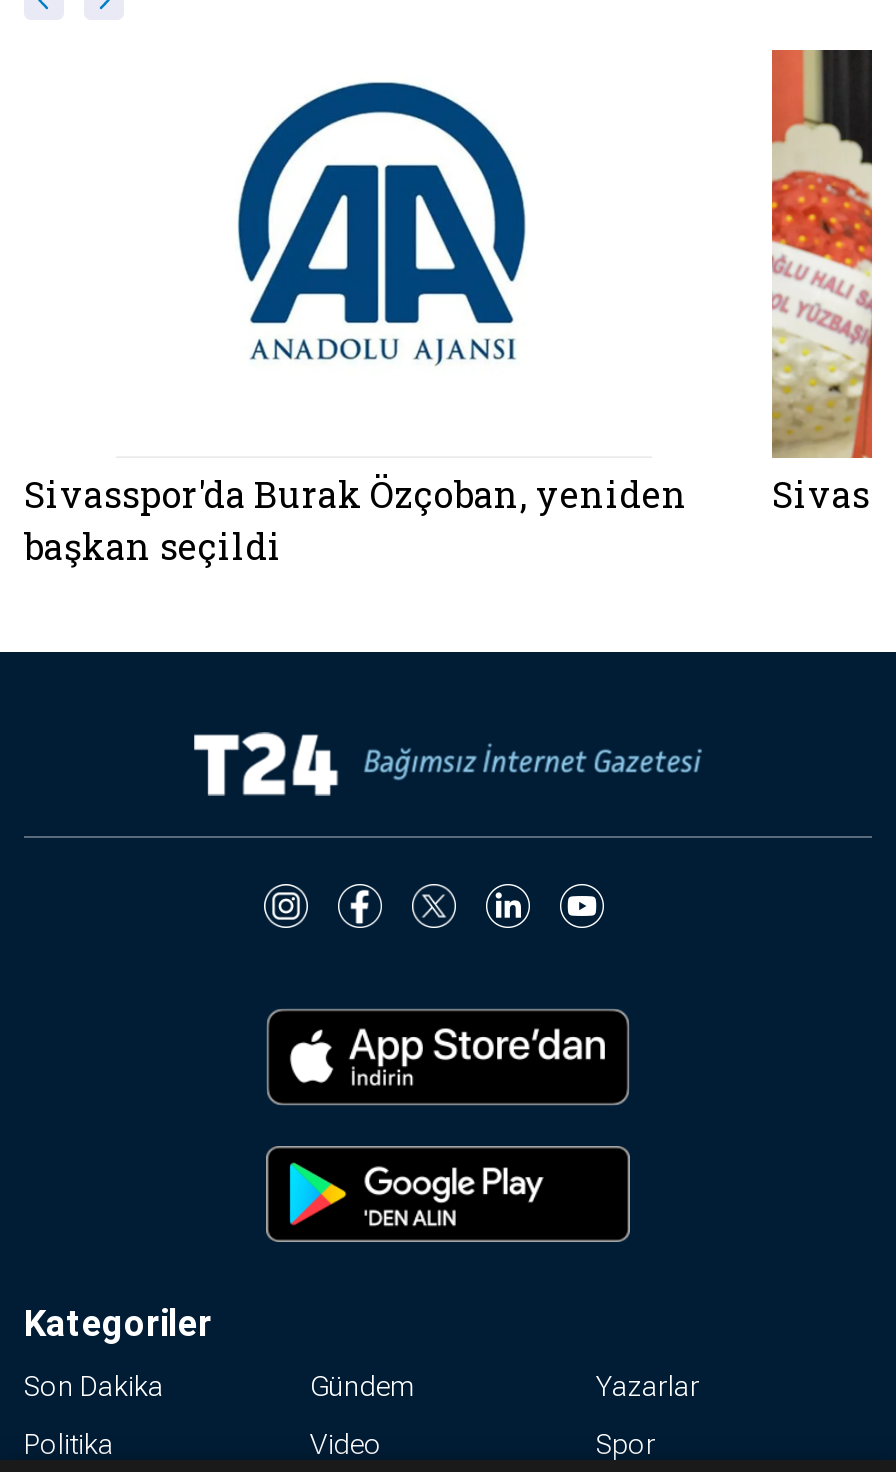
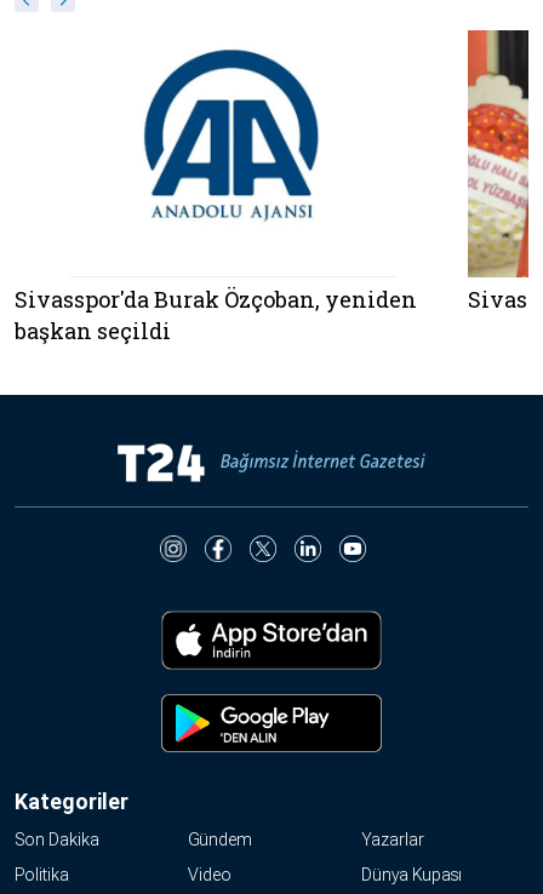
- Spor
+ Dünya Kupası
